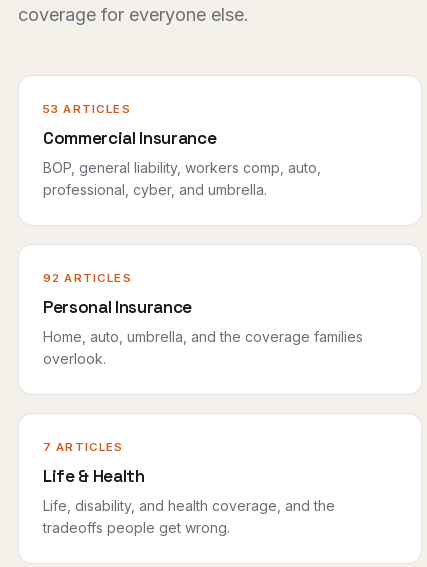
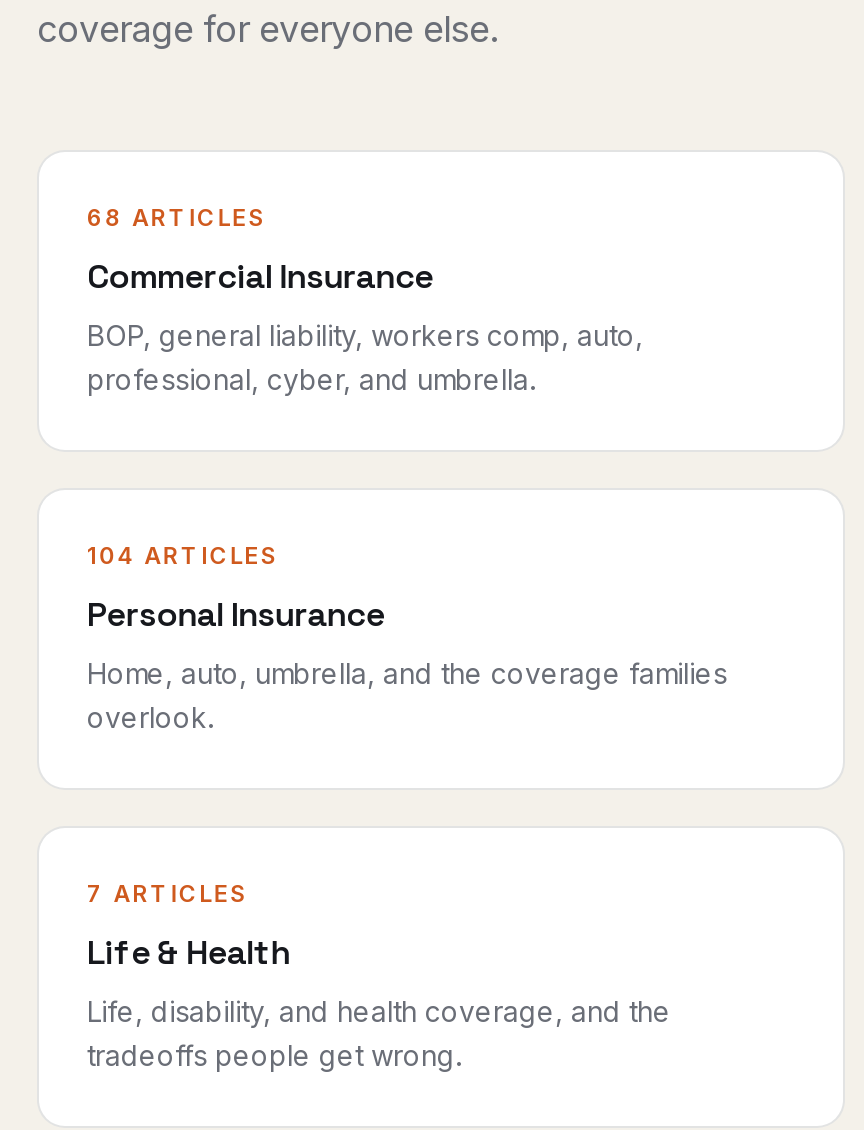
- 53 ARTICLES
+ 68 ARTICLES

- 92 ARTICLES
+ 104 ARTICLES
